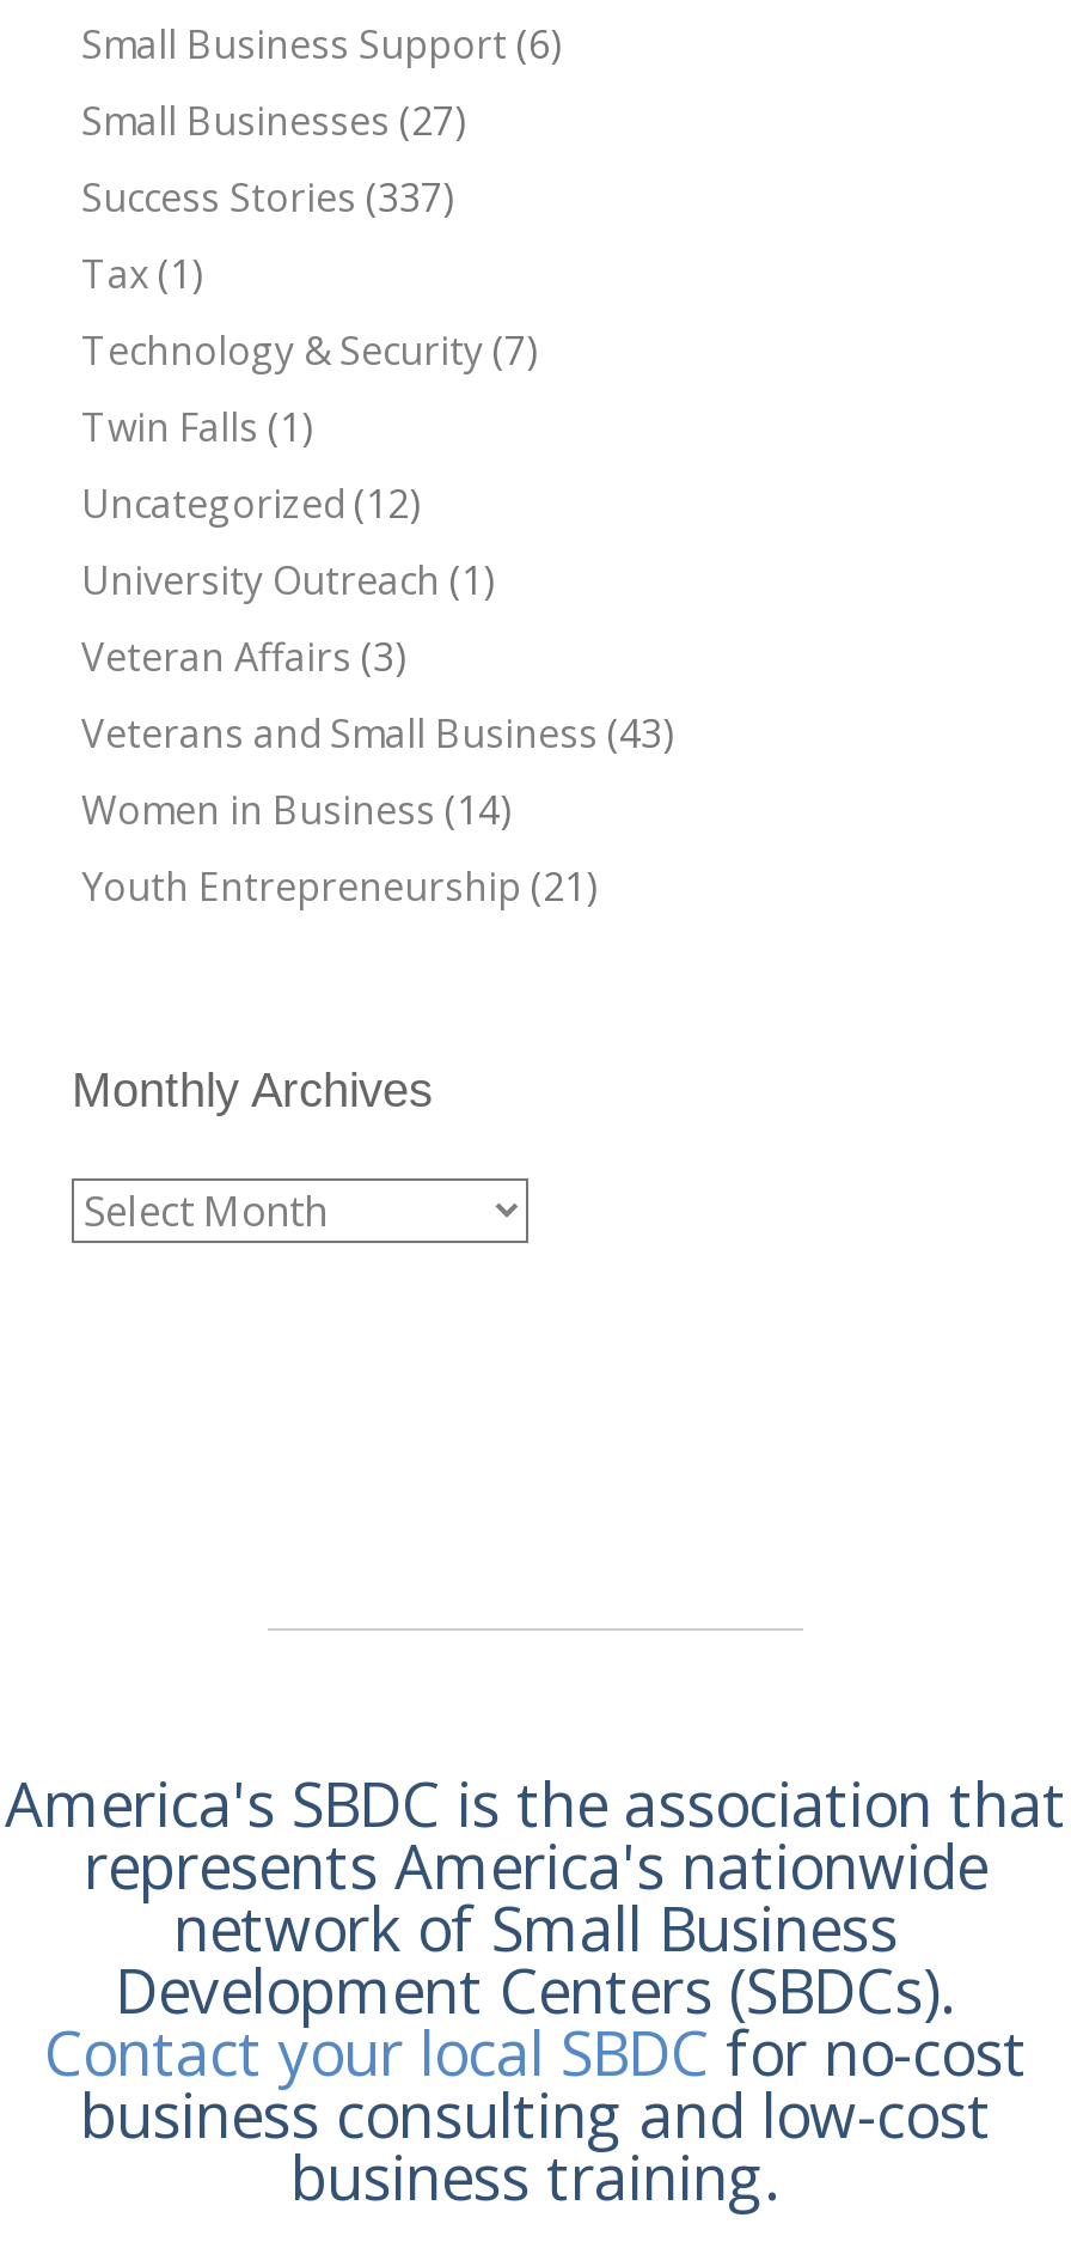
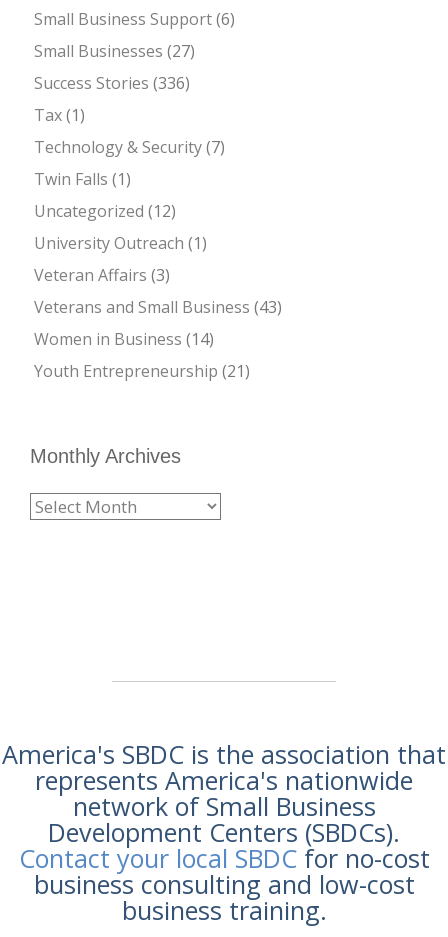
- Success Stories (337)
+ Success Stories (336)
